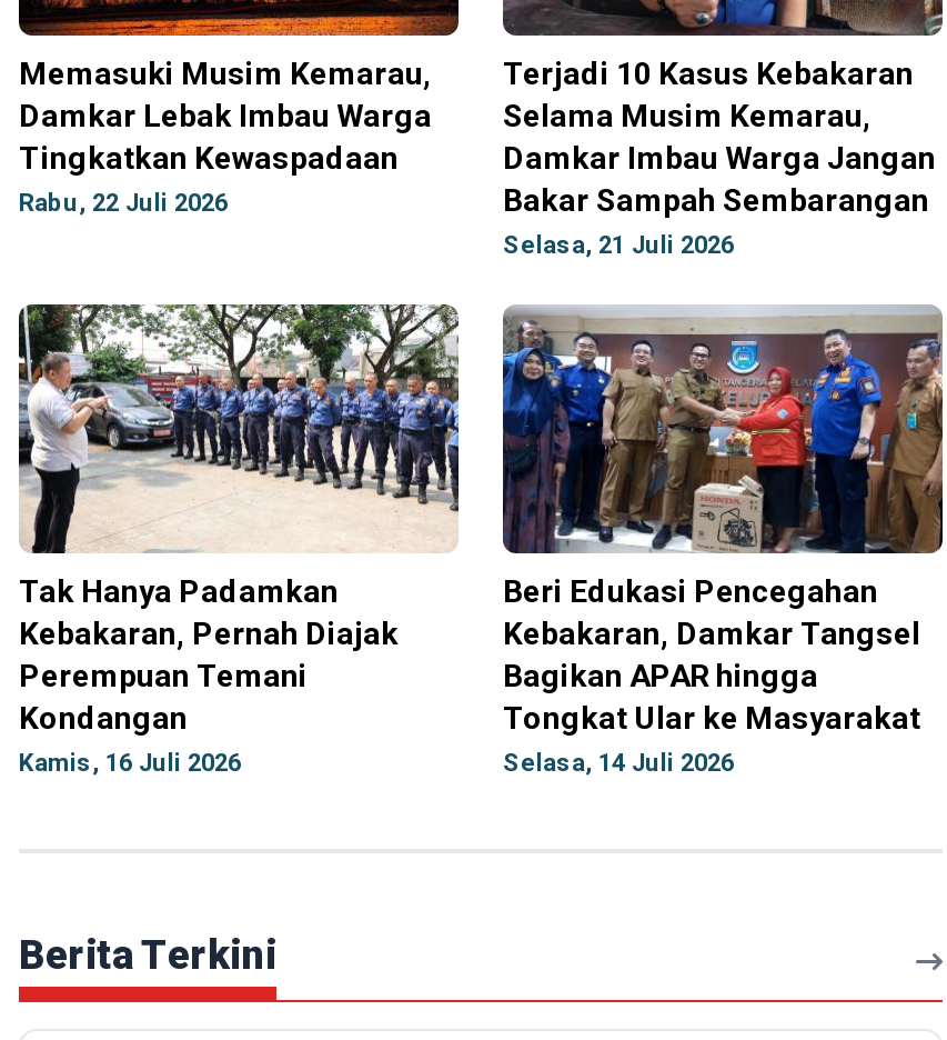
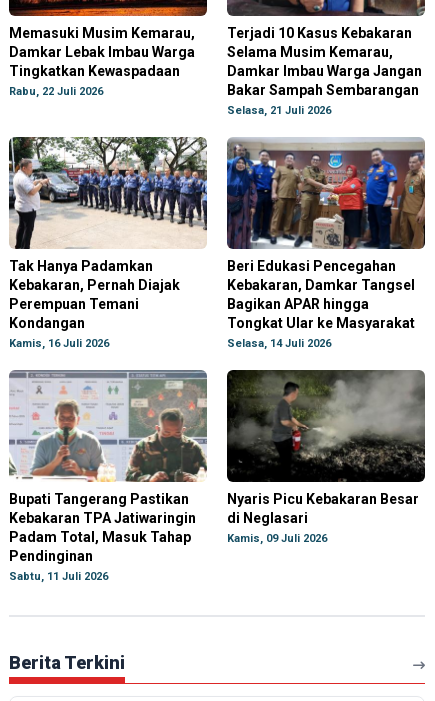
+ [image]
+ Bupati Tangerang Pastikan
+ Kebakaran TPA Jatiwaringin
+ Padam Total, Masuk Tahap
+ Pendinginan
+ Sabtu, 11 Juli 2026

+ [image]
+ Nyaris Picu Kebakaran Besar
+ di Neglasari
+ Kamis, 09 Juli 2026
